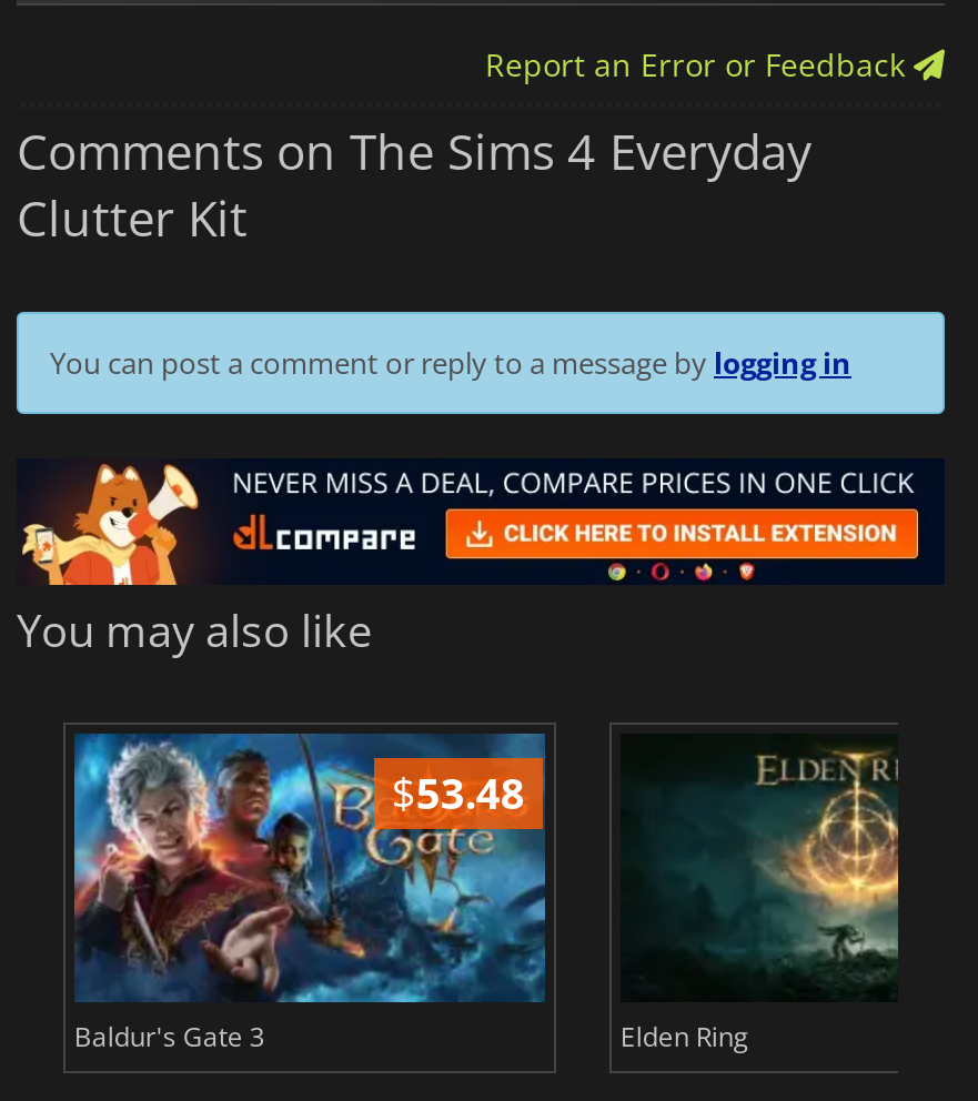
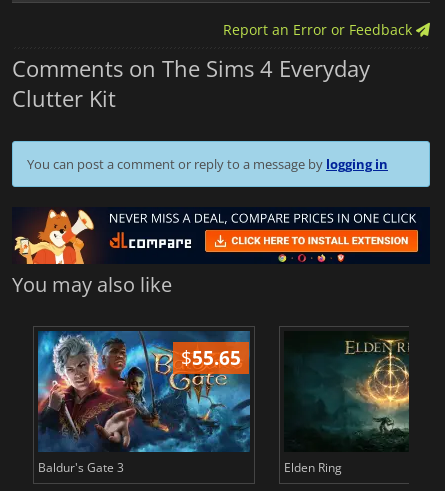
- $53.48
+ $55.65
